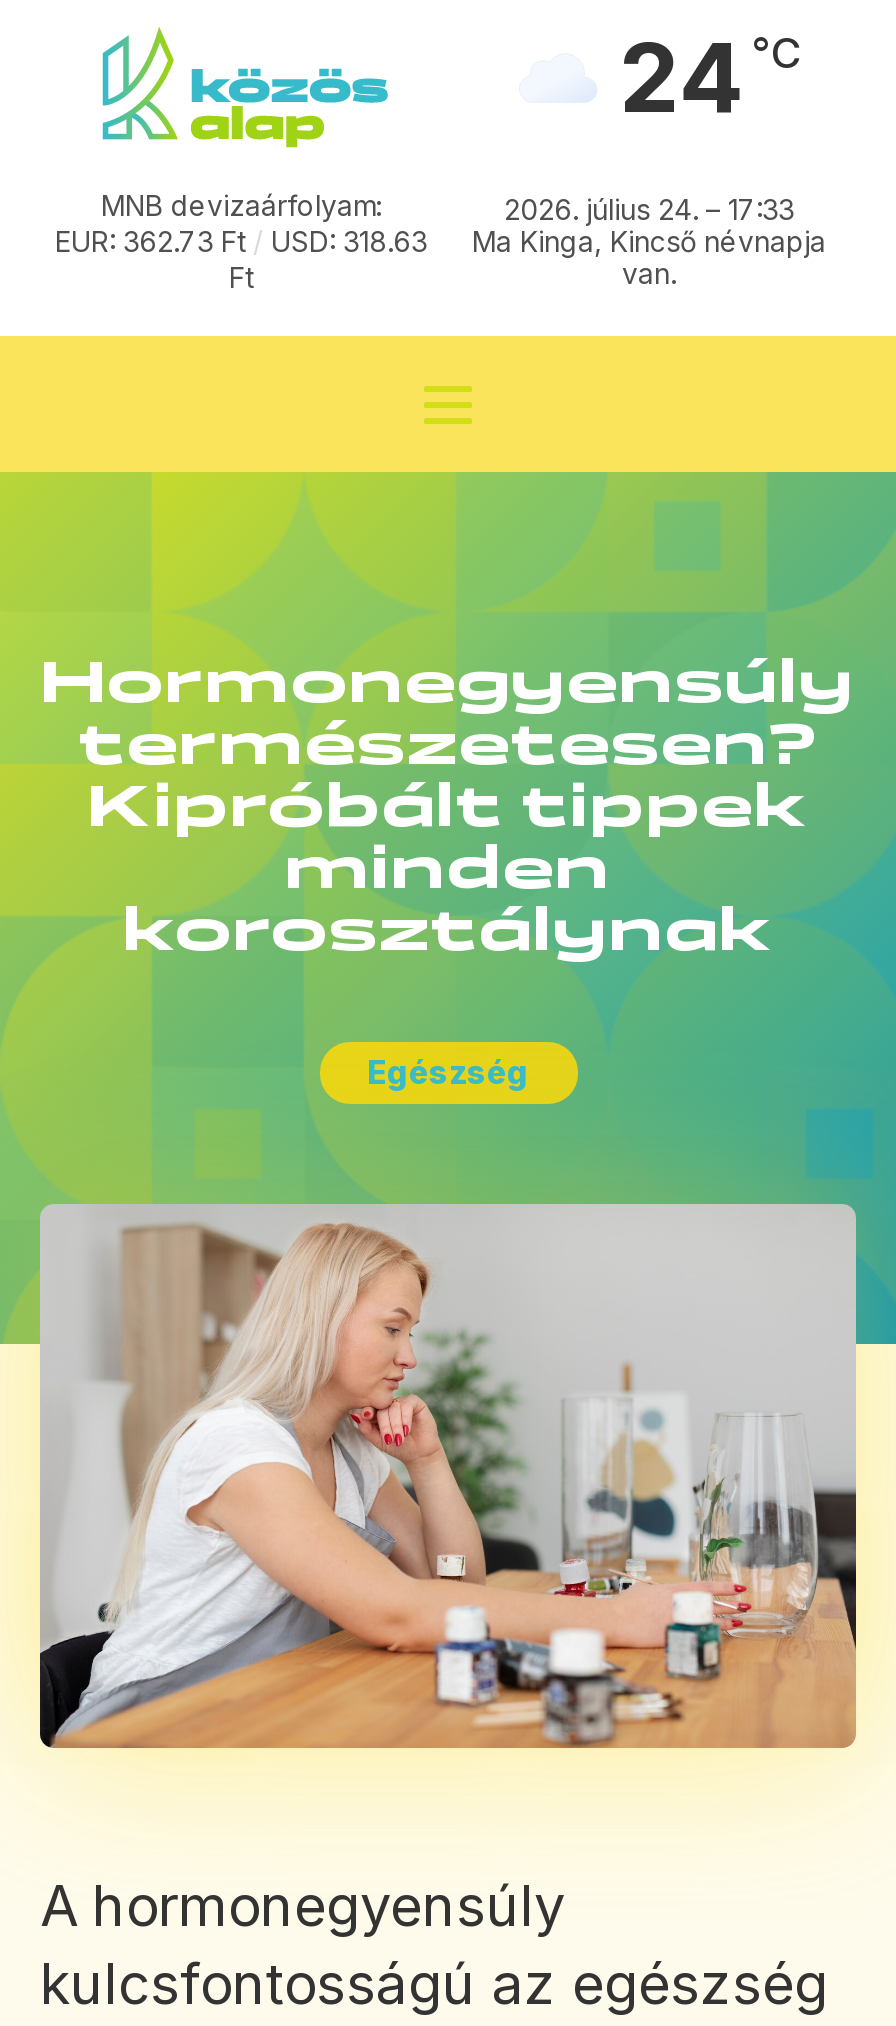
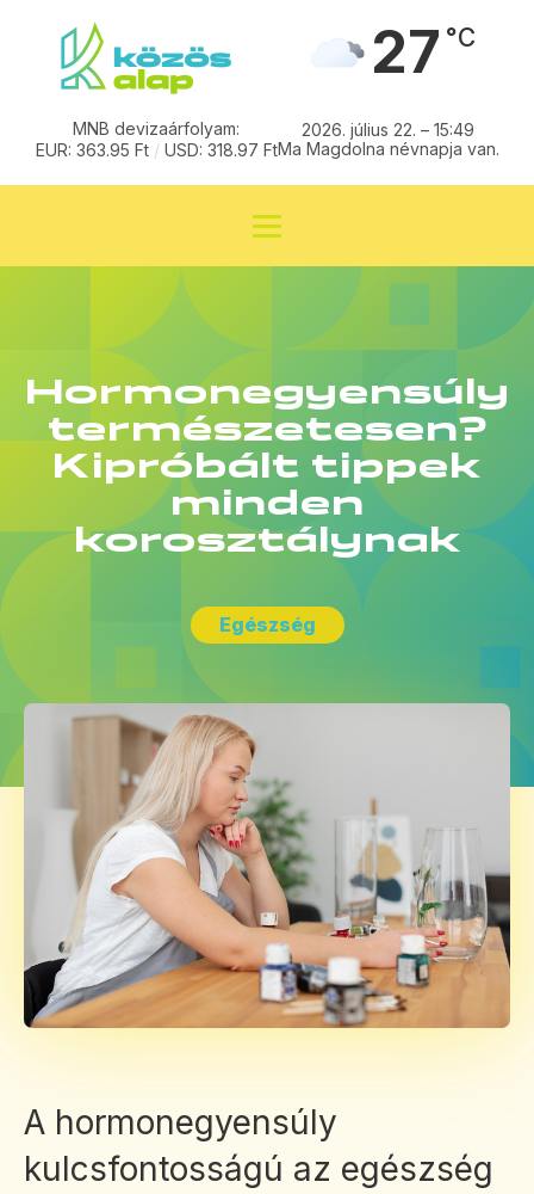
- 24 °C
+ 27 °C

- 2026. július 24. – 17:33
- Ma Kinga, Kincső névnapja
- van.
+ 2026. július 22. – 15:49
+ Ma Magdolna névnapja van.

- EUR: 362.73 Ft / USD: 318.63
- Ft
+ EUR: 363.95 Ft / USD: 318.97 Ft
